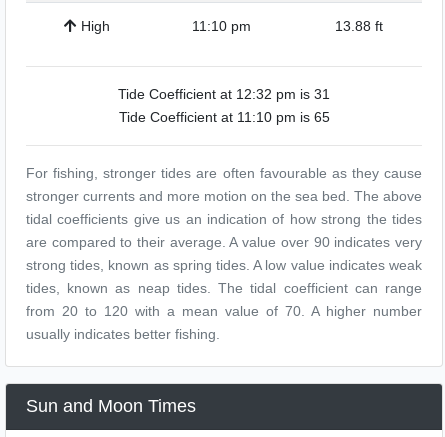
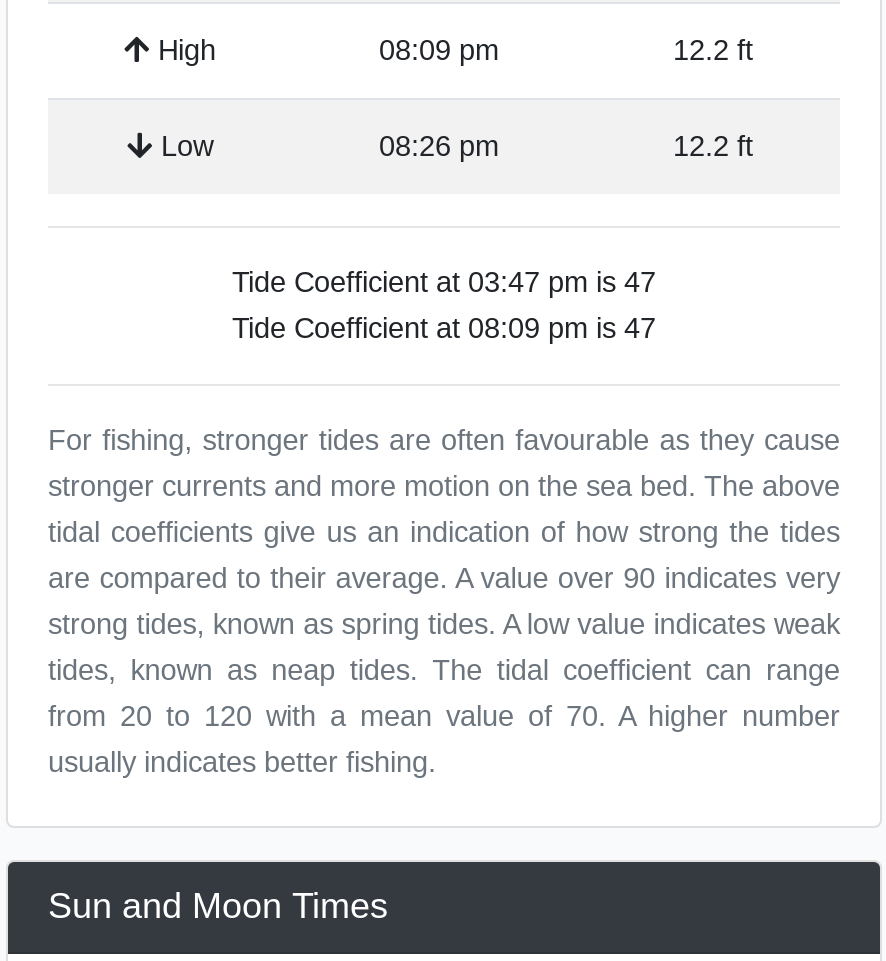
- 11:10 pm
- 13.88 ft
+ 08:09 pm
+ 12.2 ft
+ Low
+ 08:26 pm
+ 12.2 ft

- Tide Coefficient at 12:32 pm is 31
- Tide Coefficient at 11:10 pm is 65
+ Tide Coefficient at 03:47 pm is 47
+ Tide Coefficient at 08:09 pm is 47
